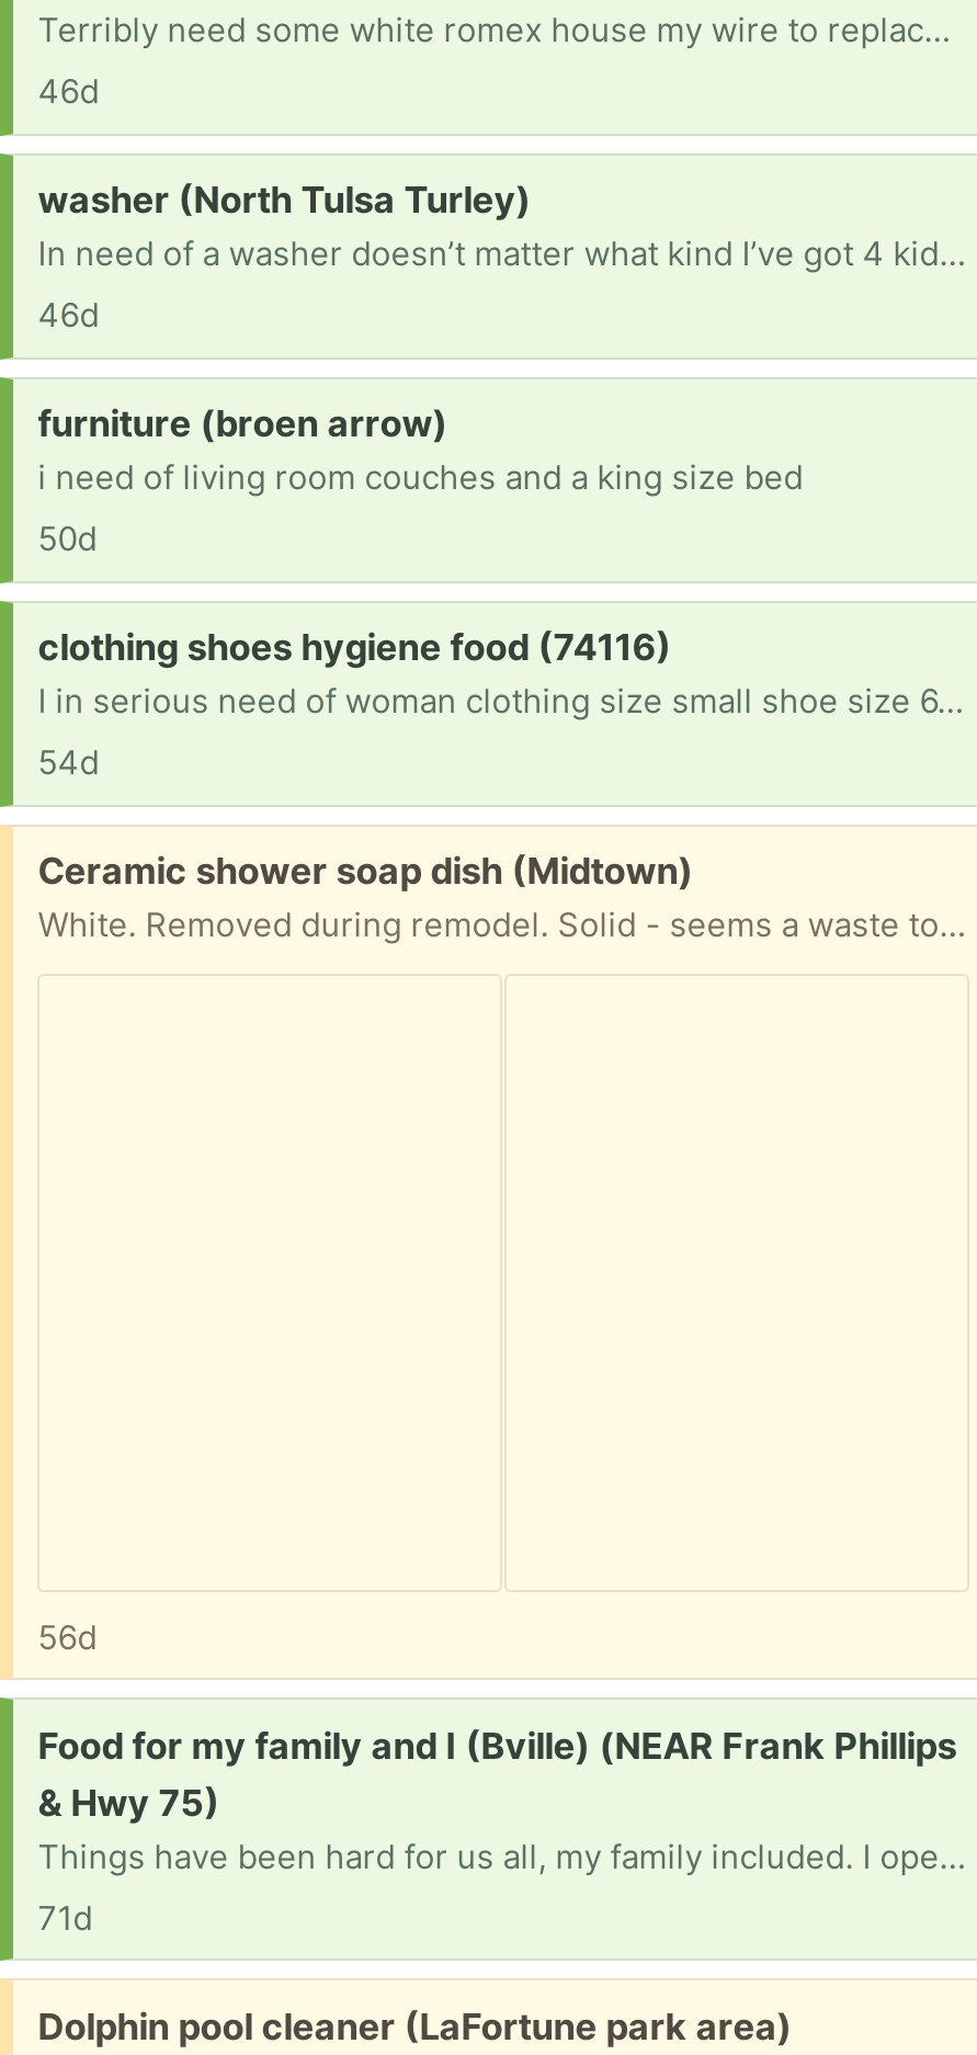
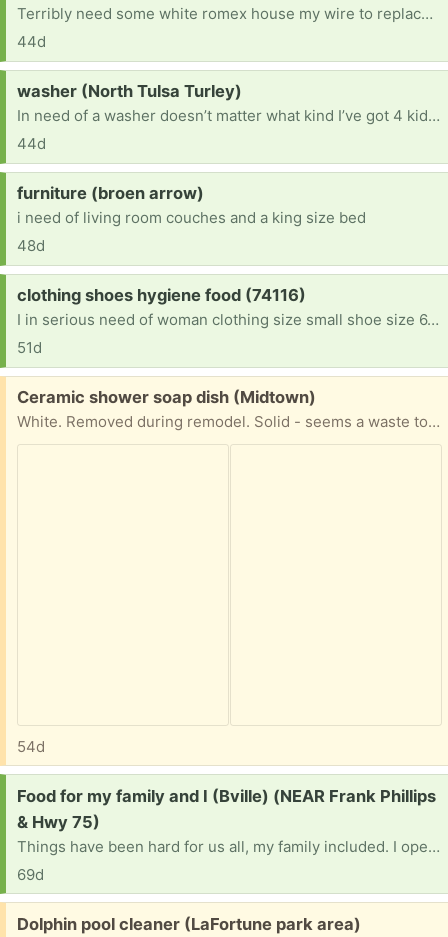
- 46d
+ 44d

- 46d
+ 44d

- 50d
+ 48d

- 54d
+ 51d

- 56d
+ 54d

- 71d
+ 69d
